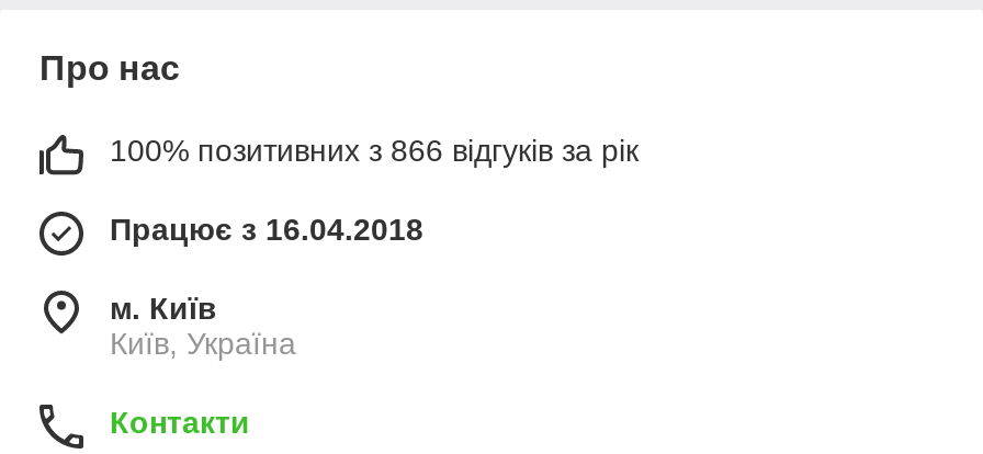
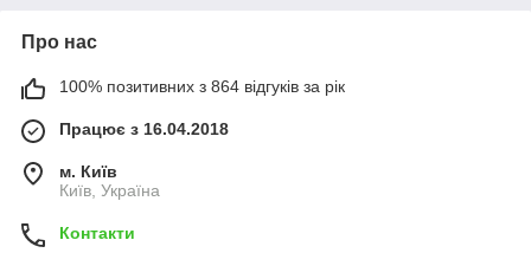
- 100% позитивних з 866 відгуків за рік
+ 100% позитивних з 864 відгуків за рік
